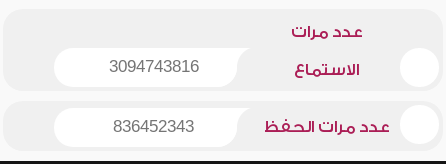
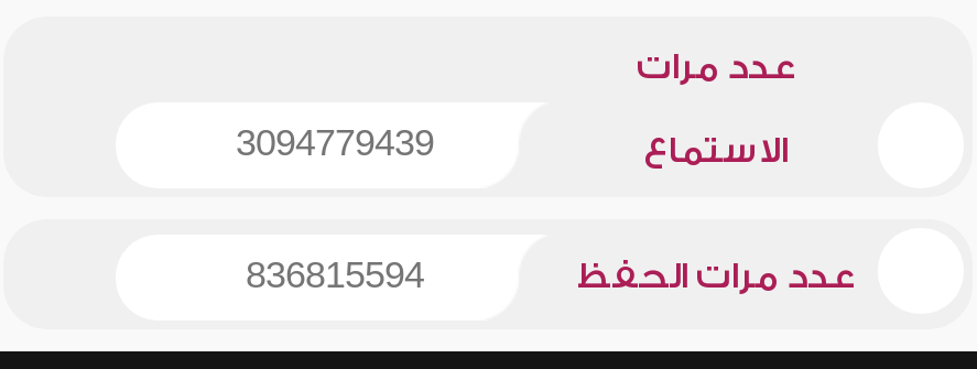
- 3094743816
+ 3094779439

- 836452343
+ 836815594
